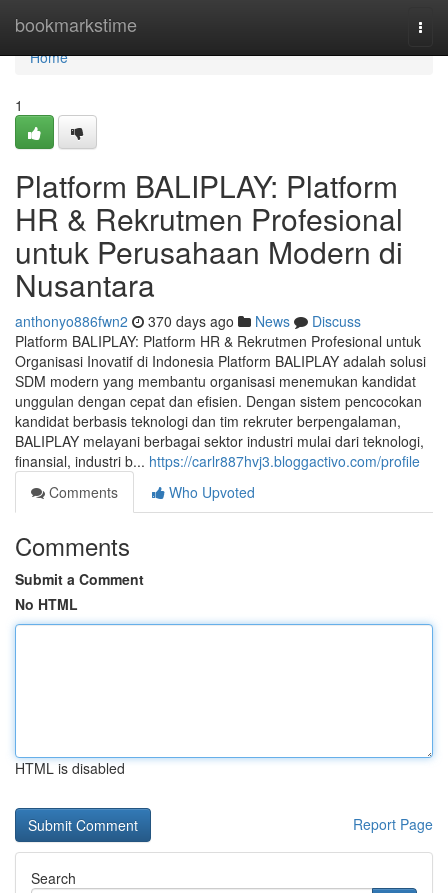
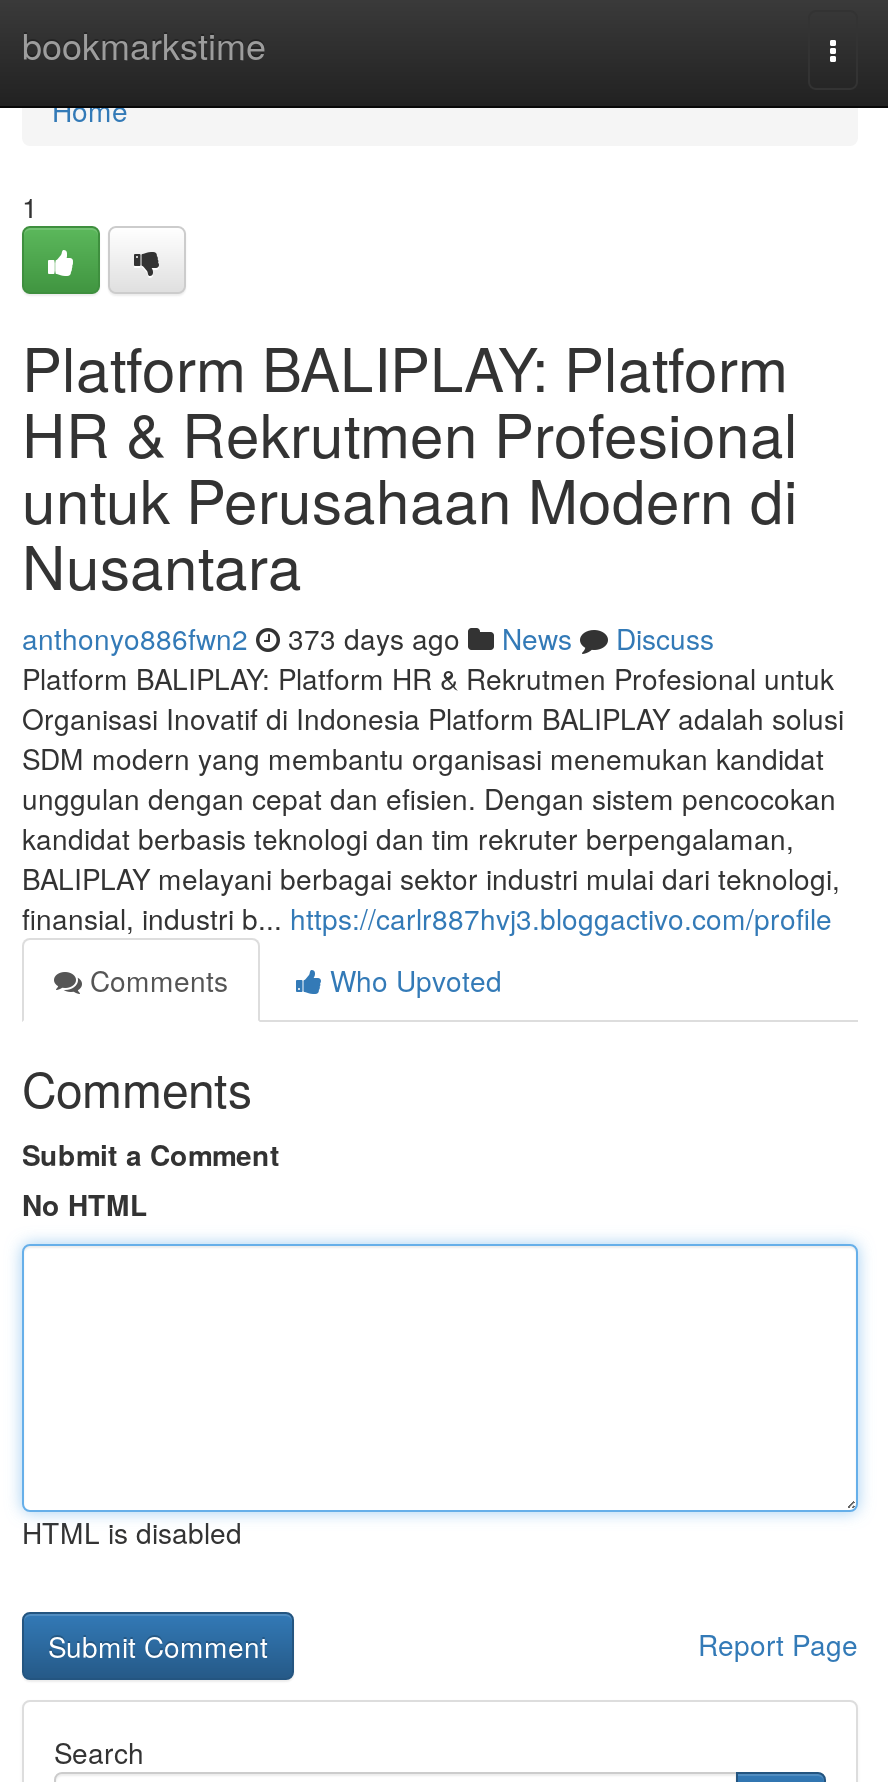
- anthonyo886fwn2 370 days ago News Discuss
+ anthonyo886fwn2 373 days ago News Discuss
